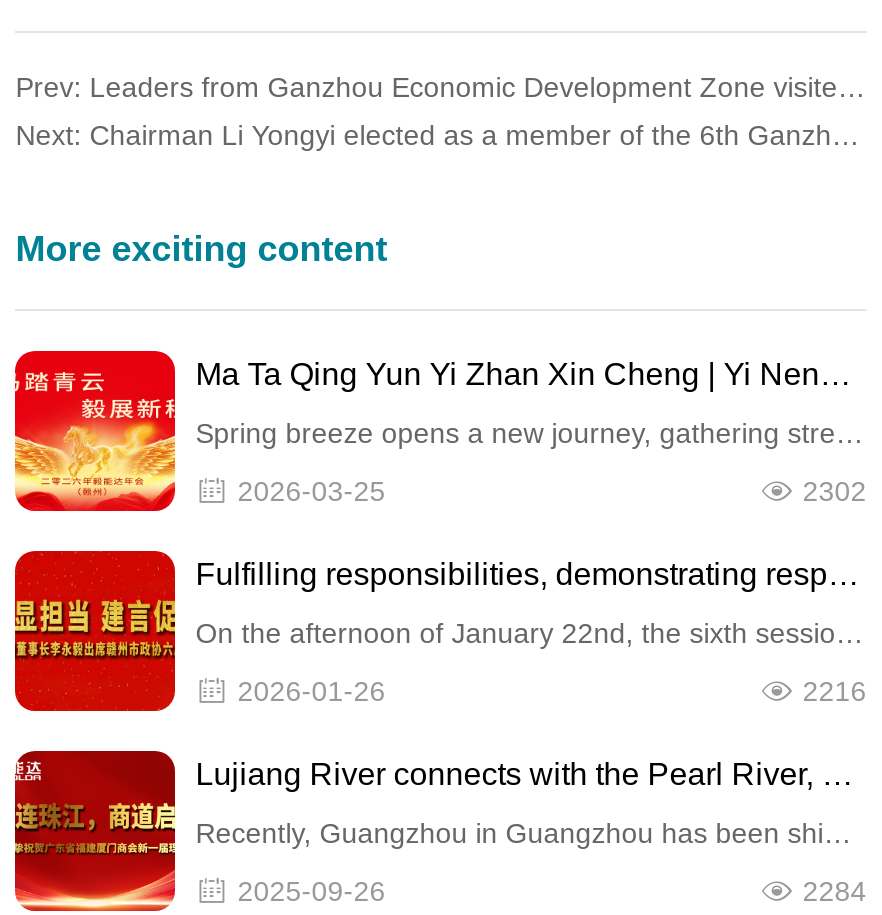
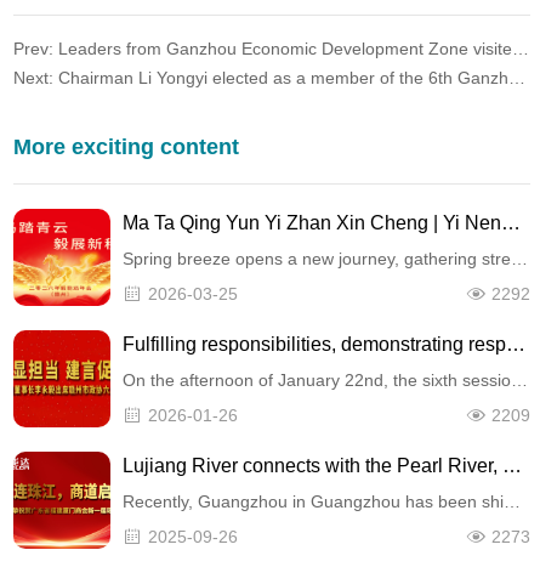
- 2302
+ 2292

- 2216
+ 2209

- 2284
+ 2273
